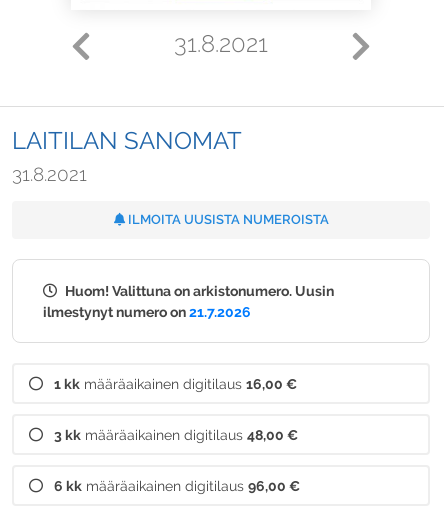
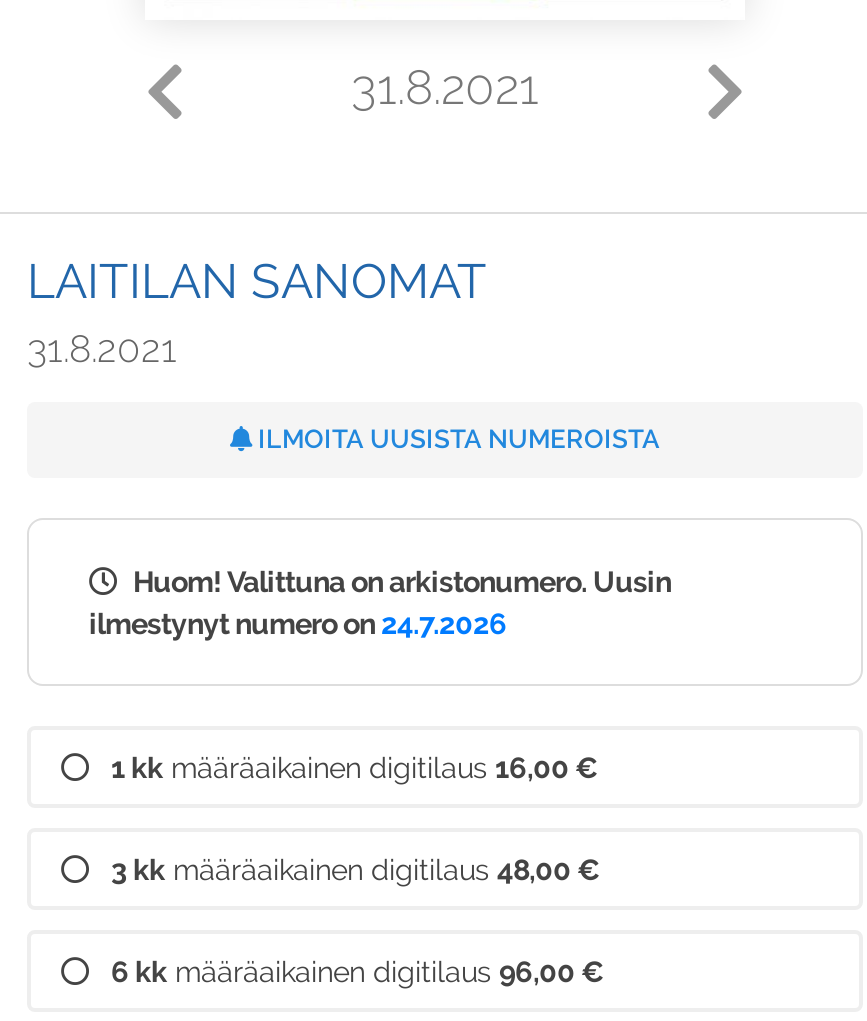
- ilmestynyt numero on 21.7.2026
+ ilmestynyt numero on 24.7.2026
